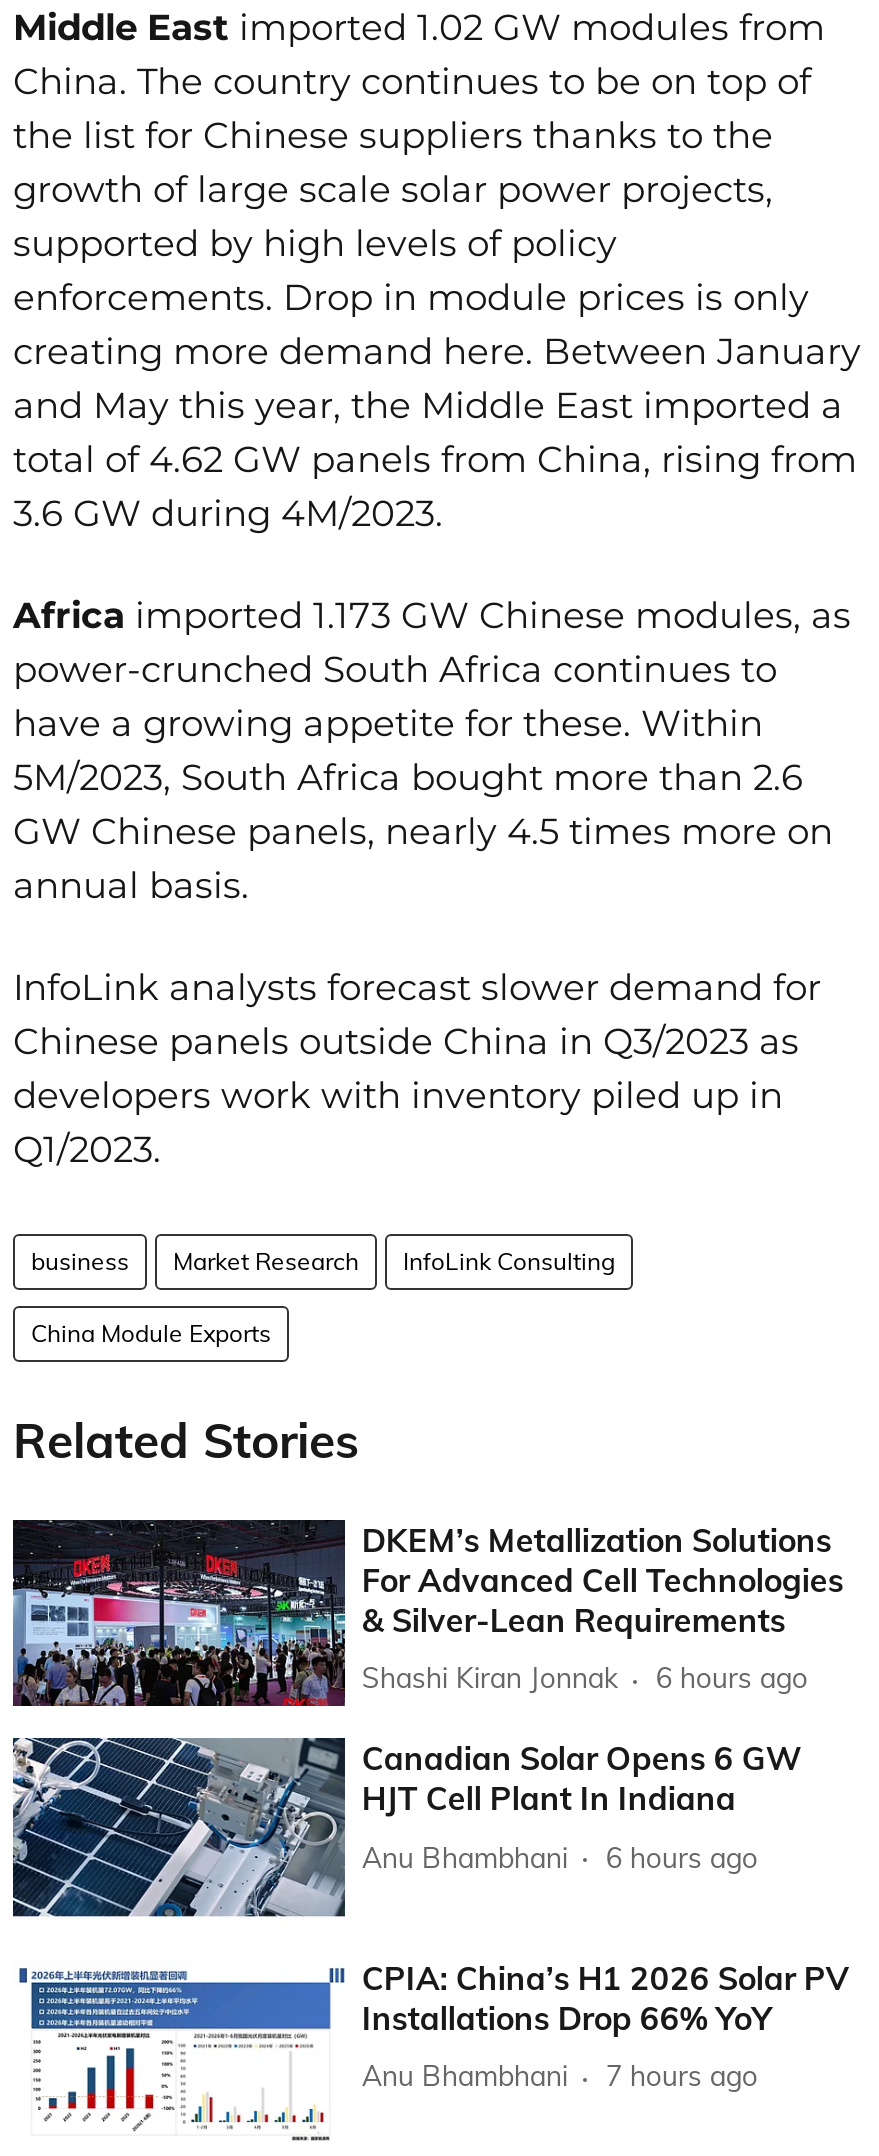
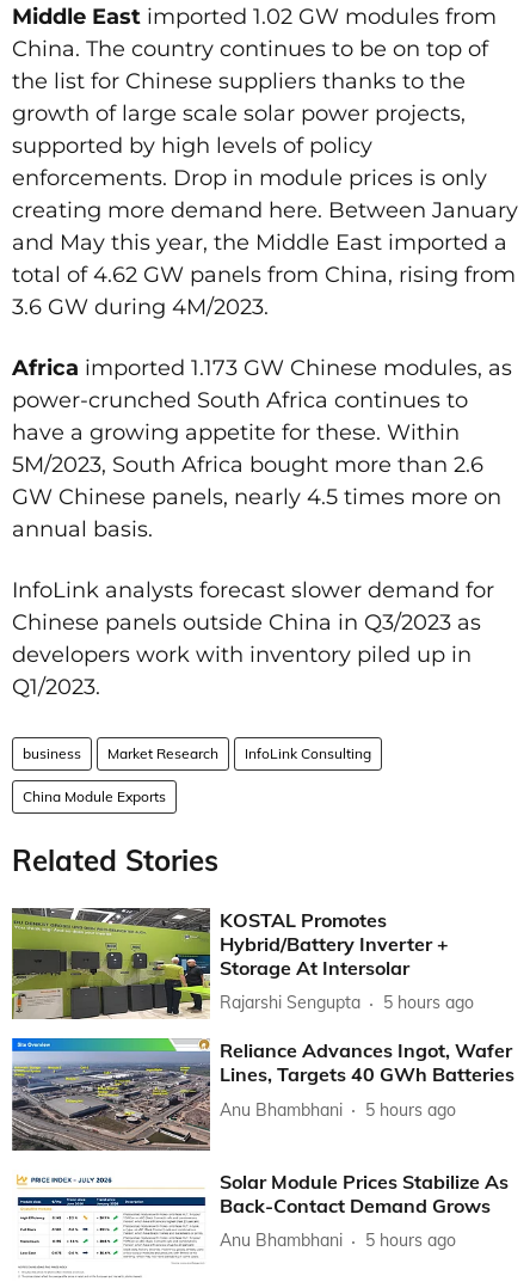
- [image]
- DKEM’s Metallization Solutions
- For Advanced Cell Technologies
- & Silver-Lean Requirements
+ [image]
+ KOSTAL Promotes
+ Hybrid/Battery Inverter +
+ Storage At Intersolar

- Shashi Kiran Jonnak
- 6 hours ago
+ Rajarshi Sengupta
+ 5 hours ago

- [image]
- Canadian Solar Opens 6 GW
- HJT Cell Plant In Indiana
+ [image]
+ Reliance Advances Ingot, Wafer
+ Lines, Targets 40 GWh Batteries

- Anu Bhambhani 6 hours ago
+ Anu Bhambhani 5 hours ago

- [image]
- CPIA: China’s H1 2026 Solar PV
- Installations Drop 66% YoY
+ [image]
+ Solar Module Prices Stabilize As
+ Back-Contact Demand Grows

- Anu Bhambhani 7 hours ago
+ Anu Bhambhani 5 hours ago
